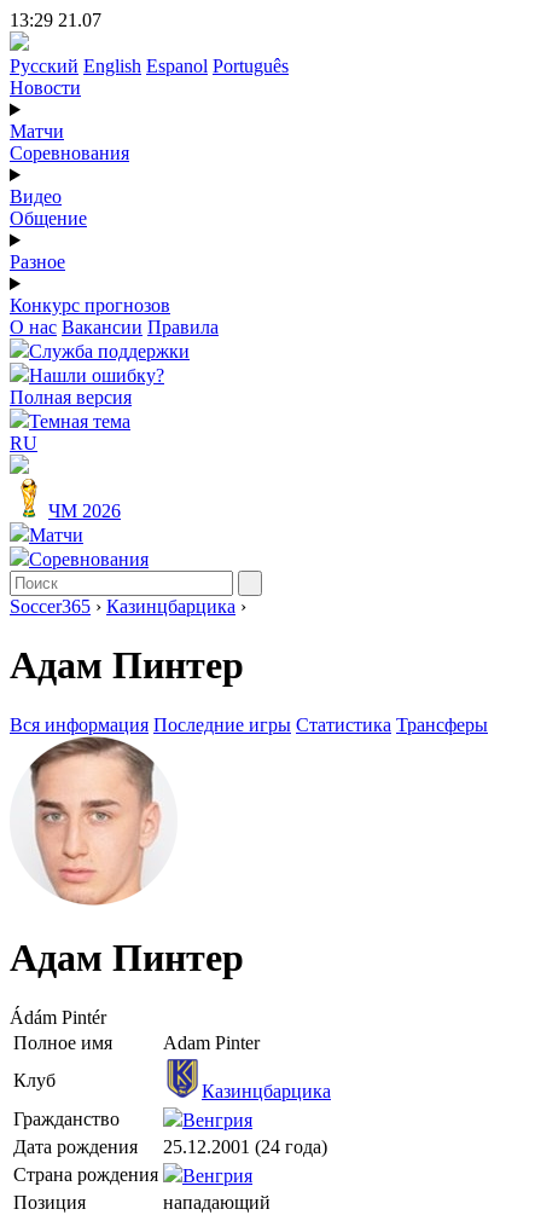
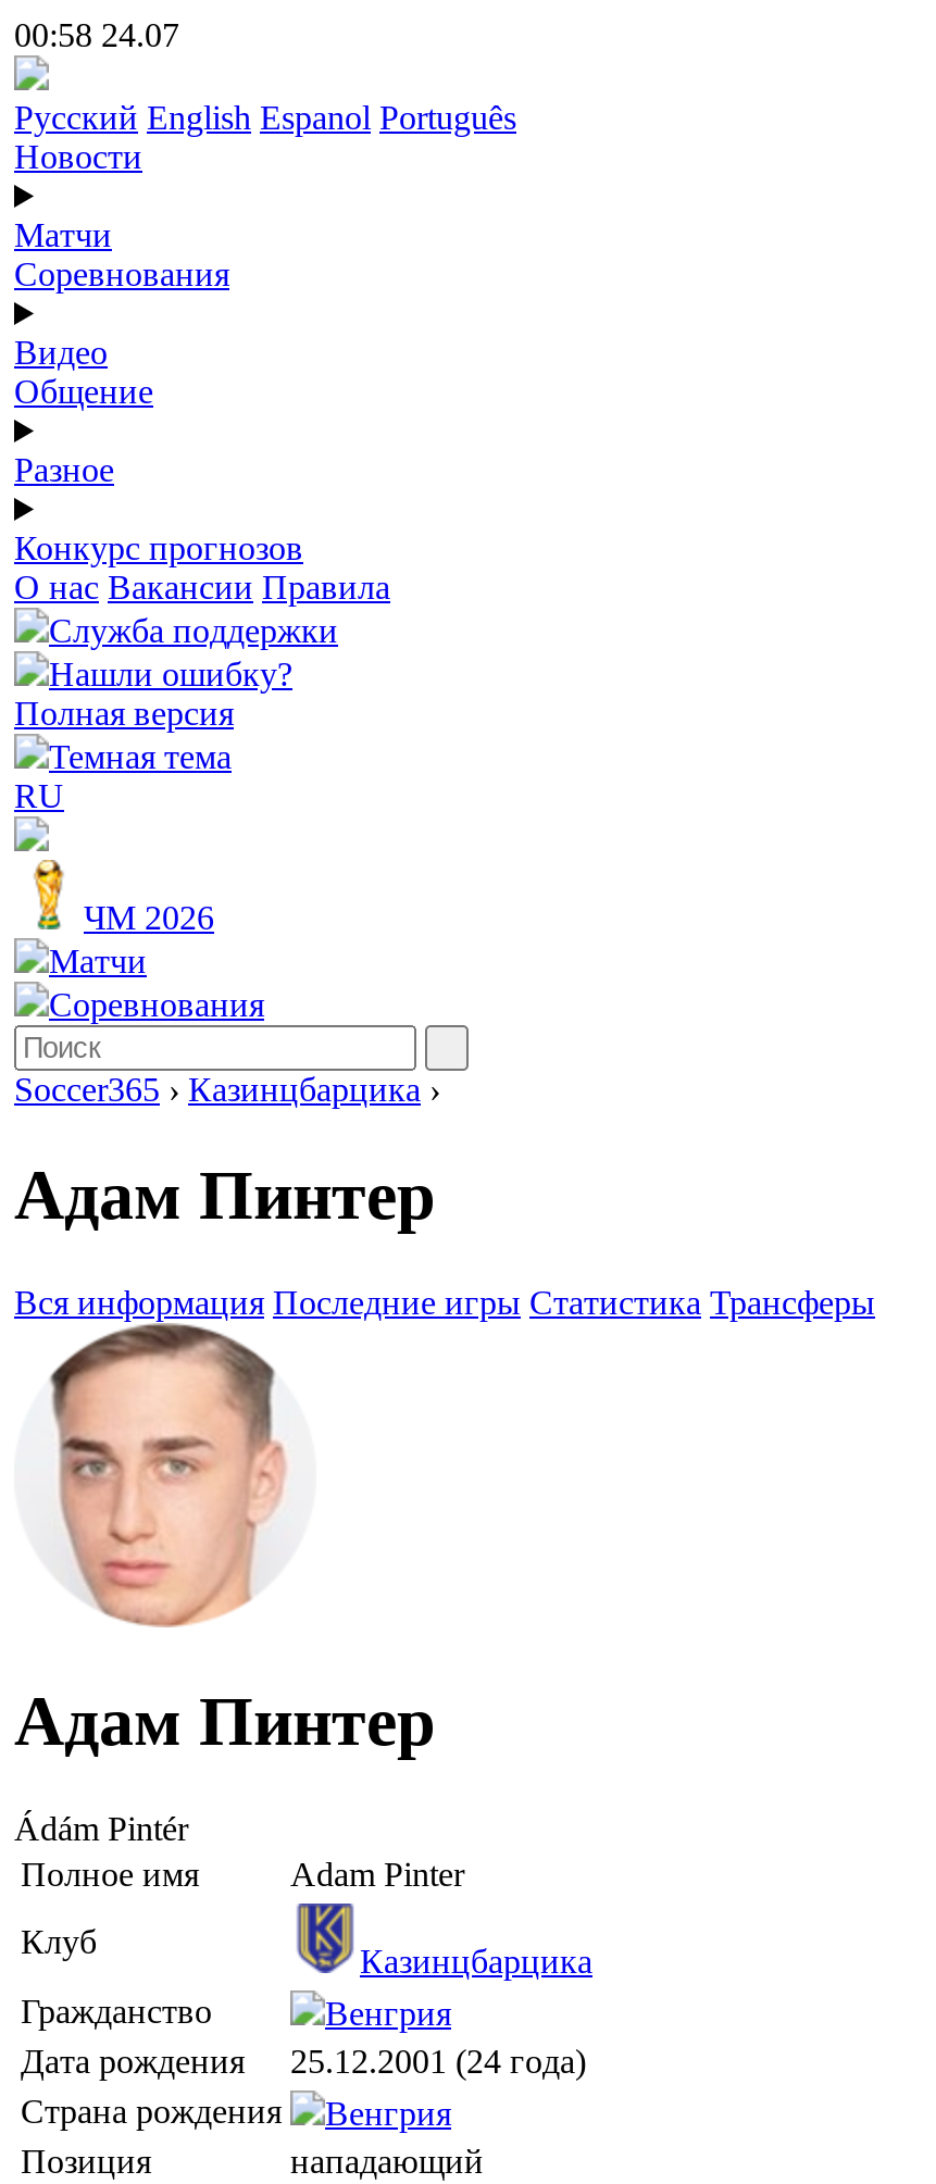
- 13:29 21.07
+ 00:58 24.07
